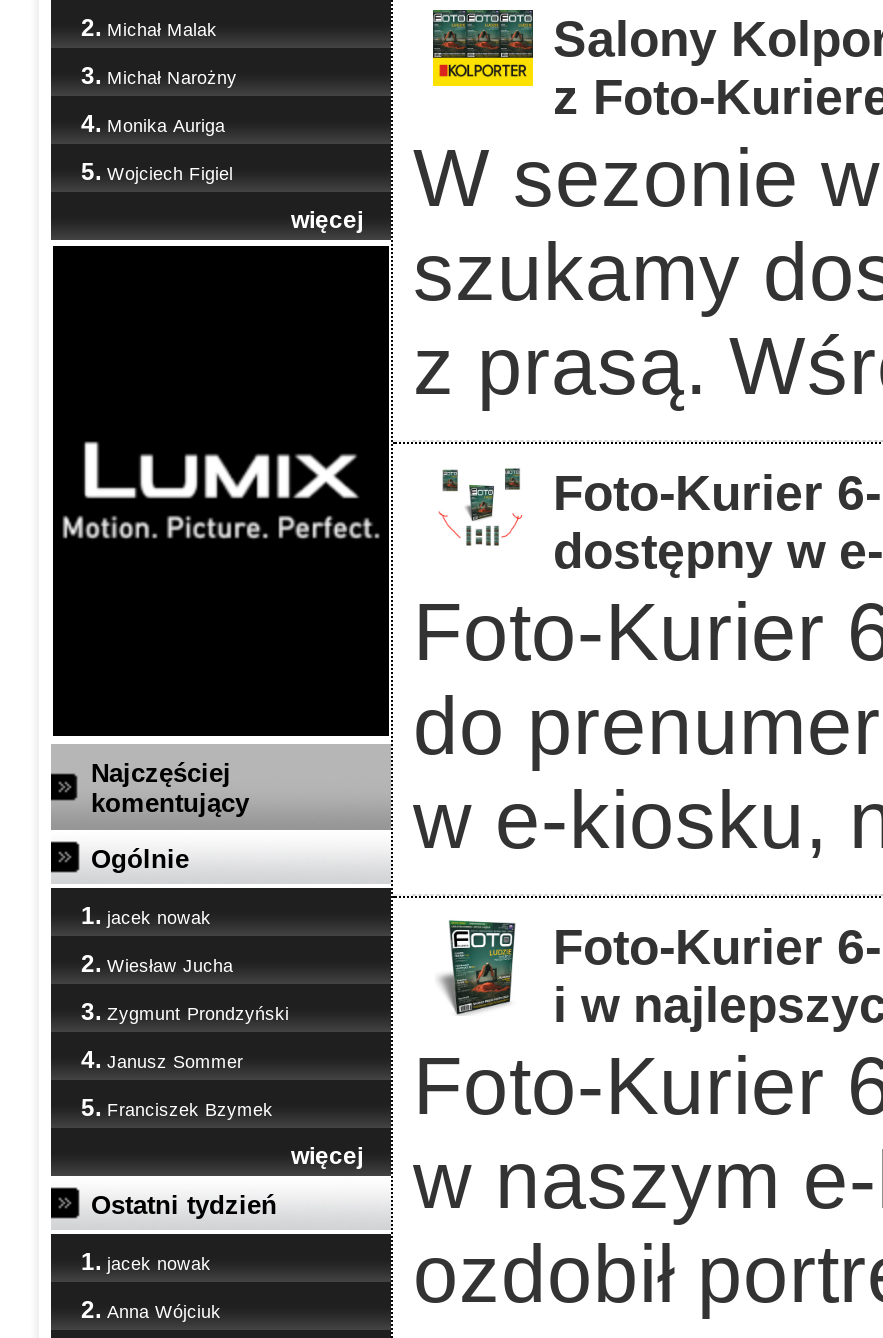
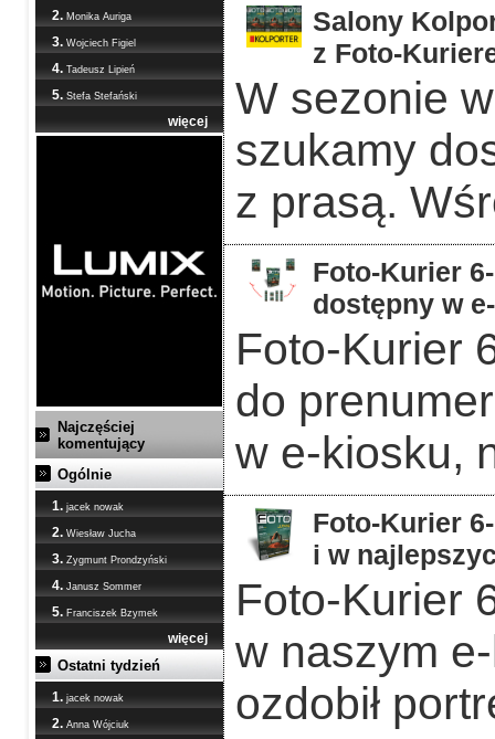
- 2. Michał Malak
+ 2. Monika Auriga

- 3. Michał Narożny
+ 3. Wojciech Figiel

- 4. Monika Auriga
+ 4. Tadeusz Lipień

- 5. Wojciech Figiel
+ 5. Stefa Stefański
